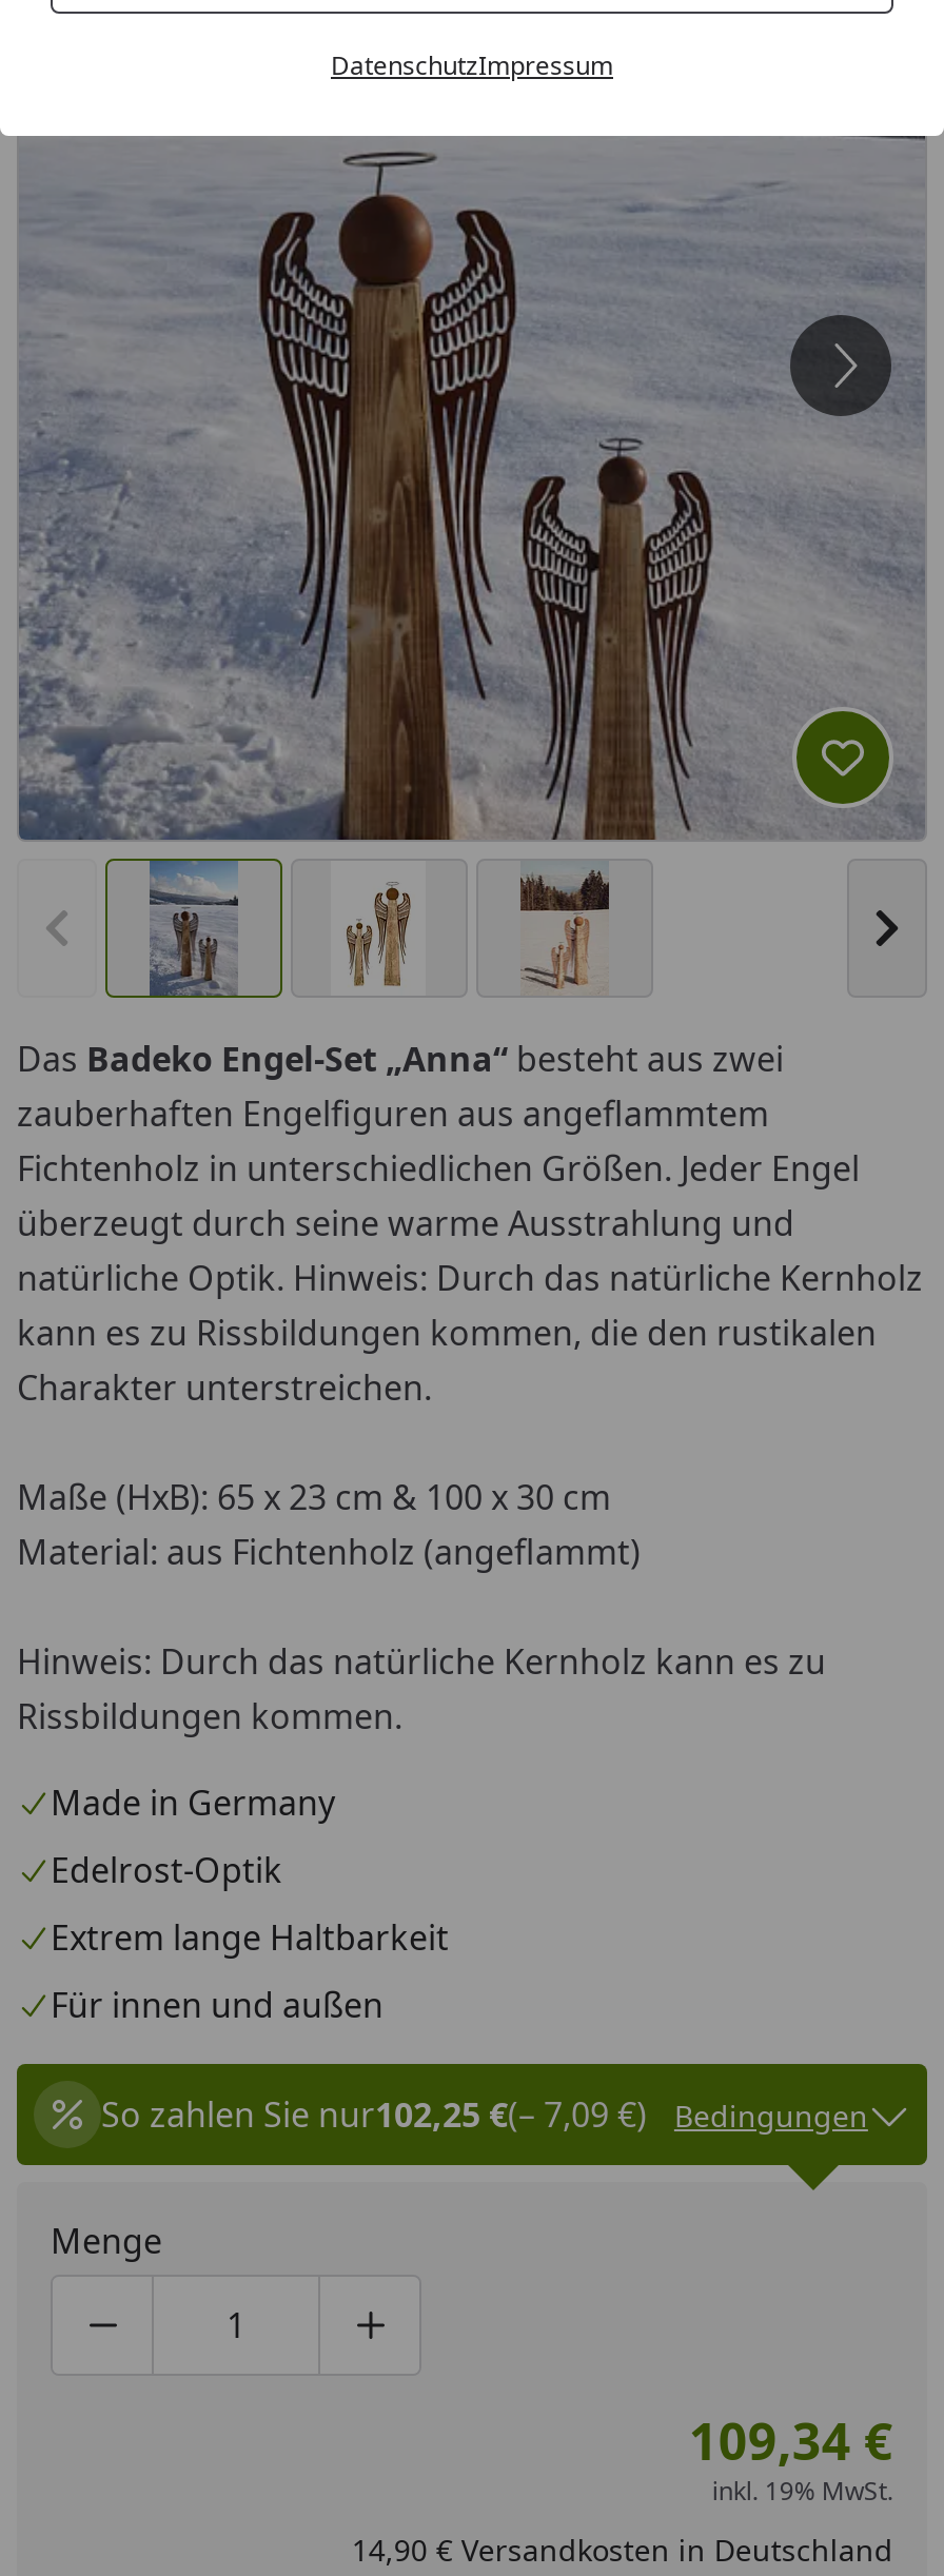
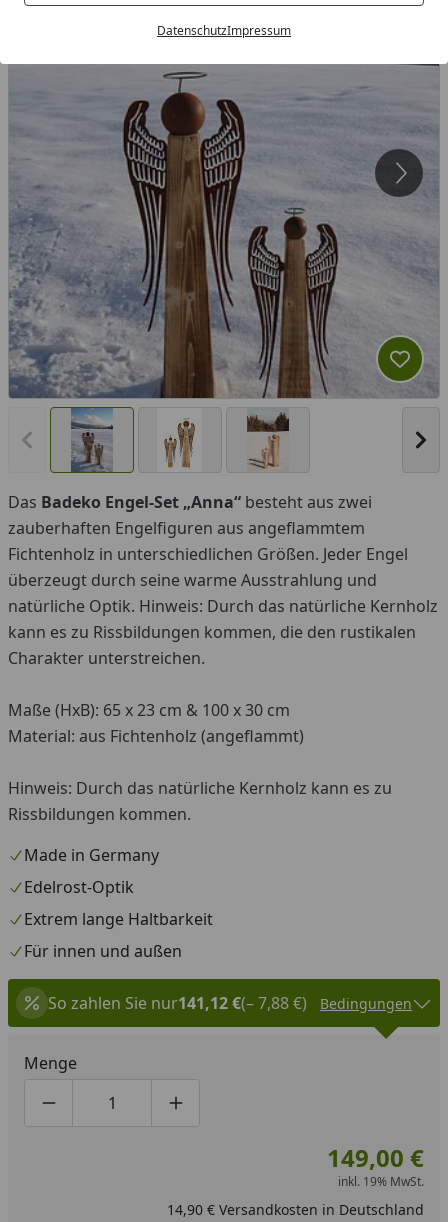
- So zahlen Sie nur102,25 €(– 7,09 €)
+ So zahlen Sie nur141,12 €(– 7,88 €)

- 109,34 €
+ 149,00 €
